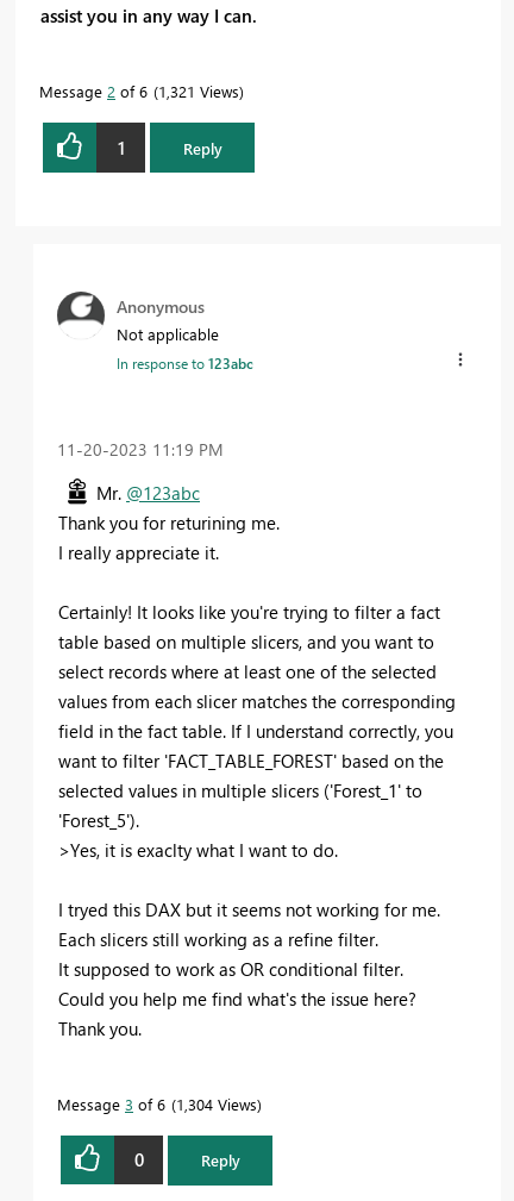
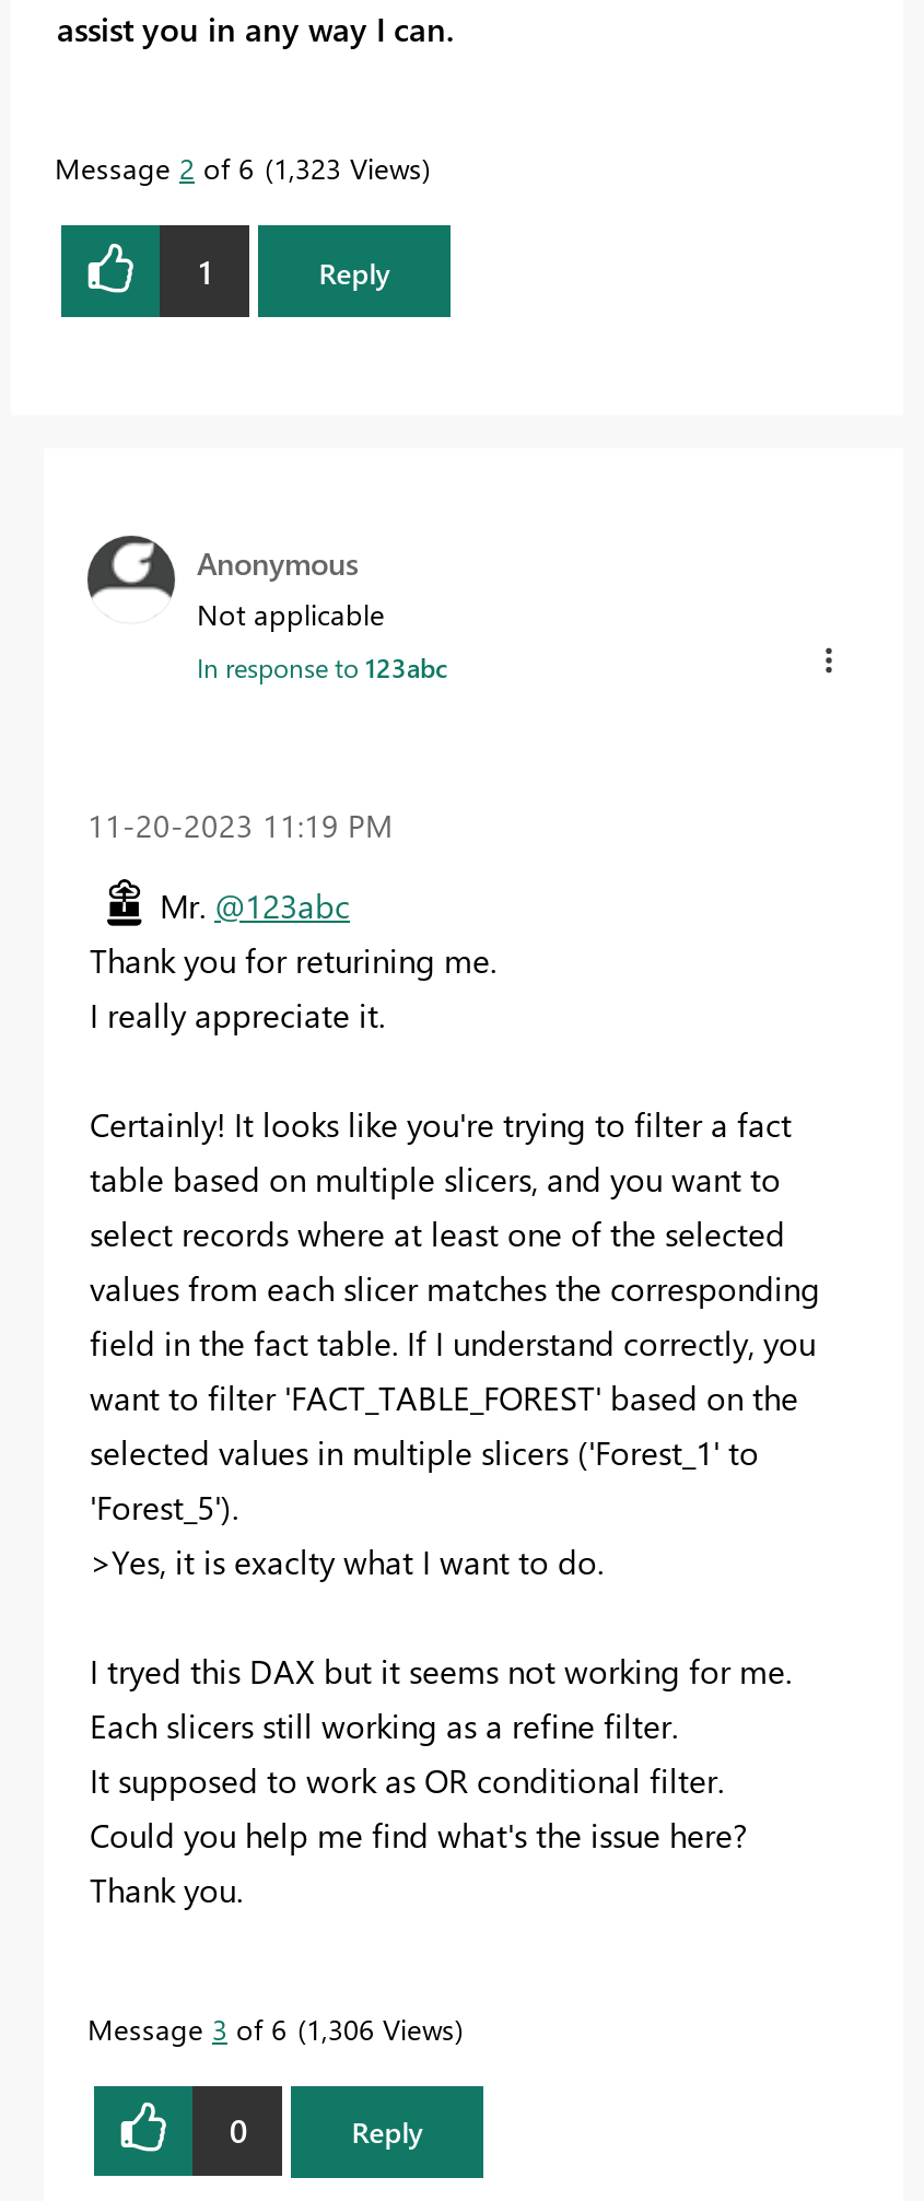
- Message 2 of 6 1,321 Views
+ Message 2 of 6 1,323 Views

- Message 3 of 6 1,304 Views
+ Message 3 of 6 1,306 Views
